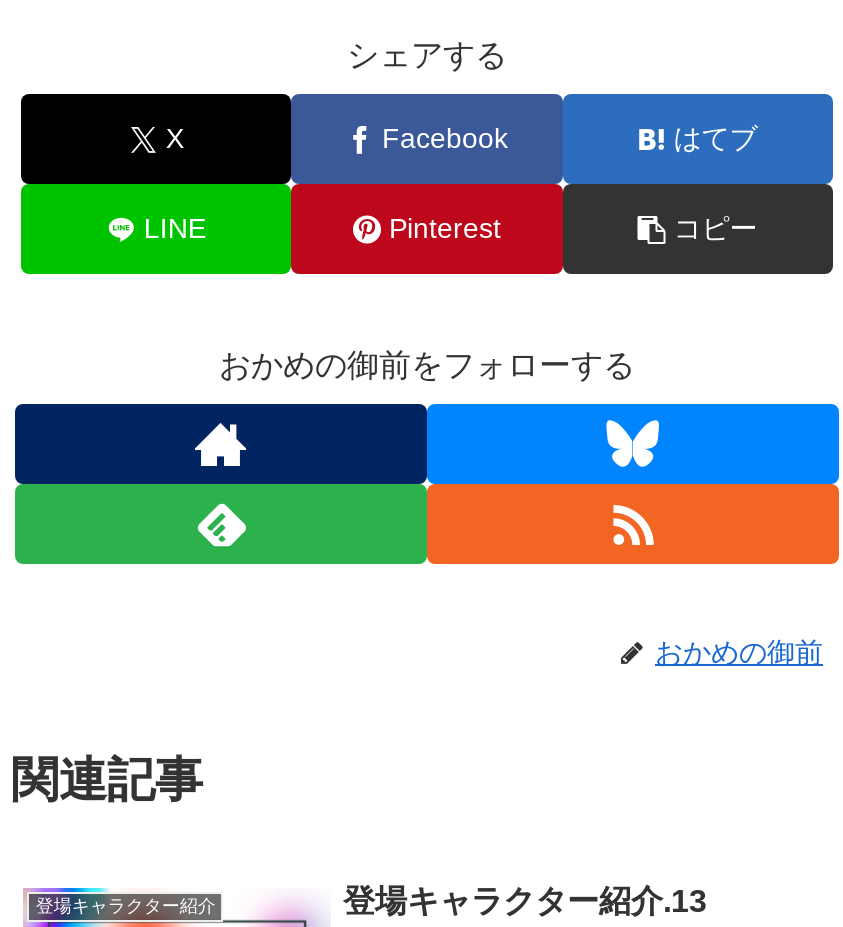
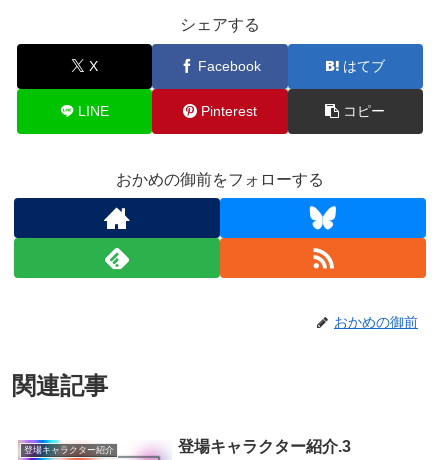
- 登場キャラクター紹介.13
+ 登場キャラクター紹介.3
